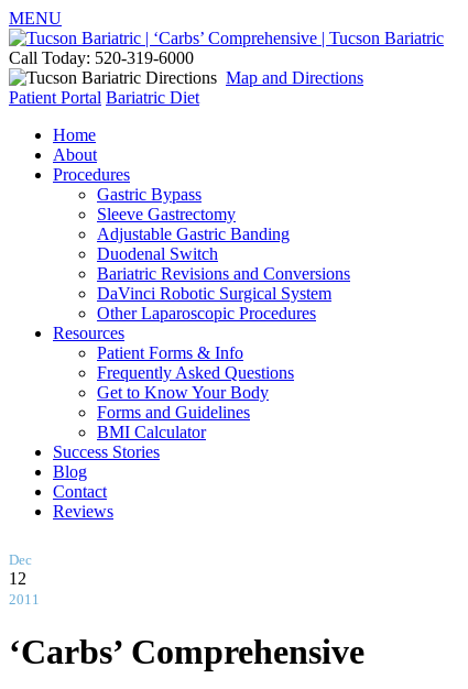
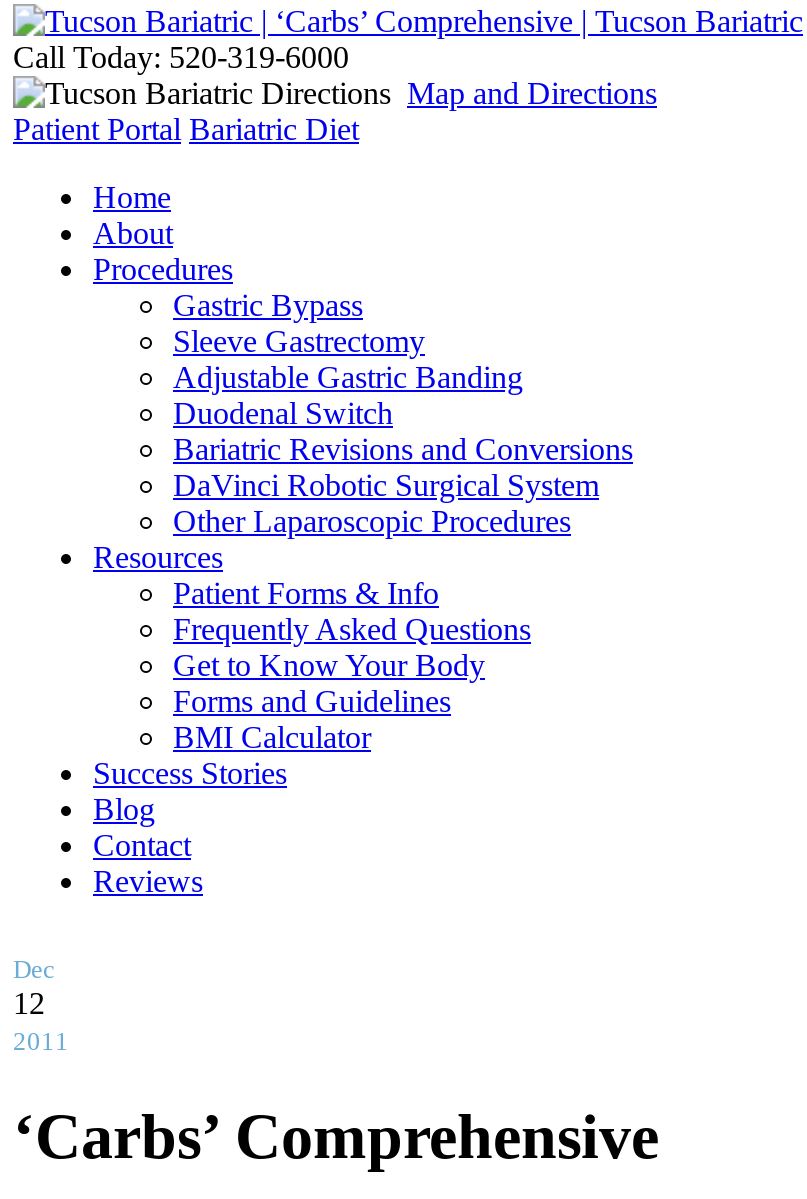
- MENU
